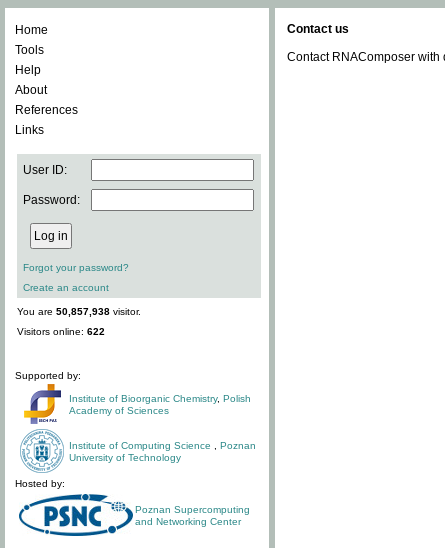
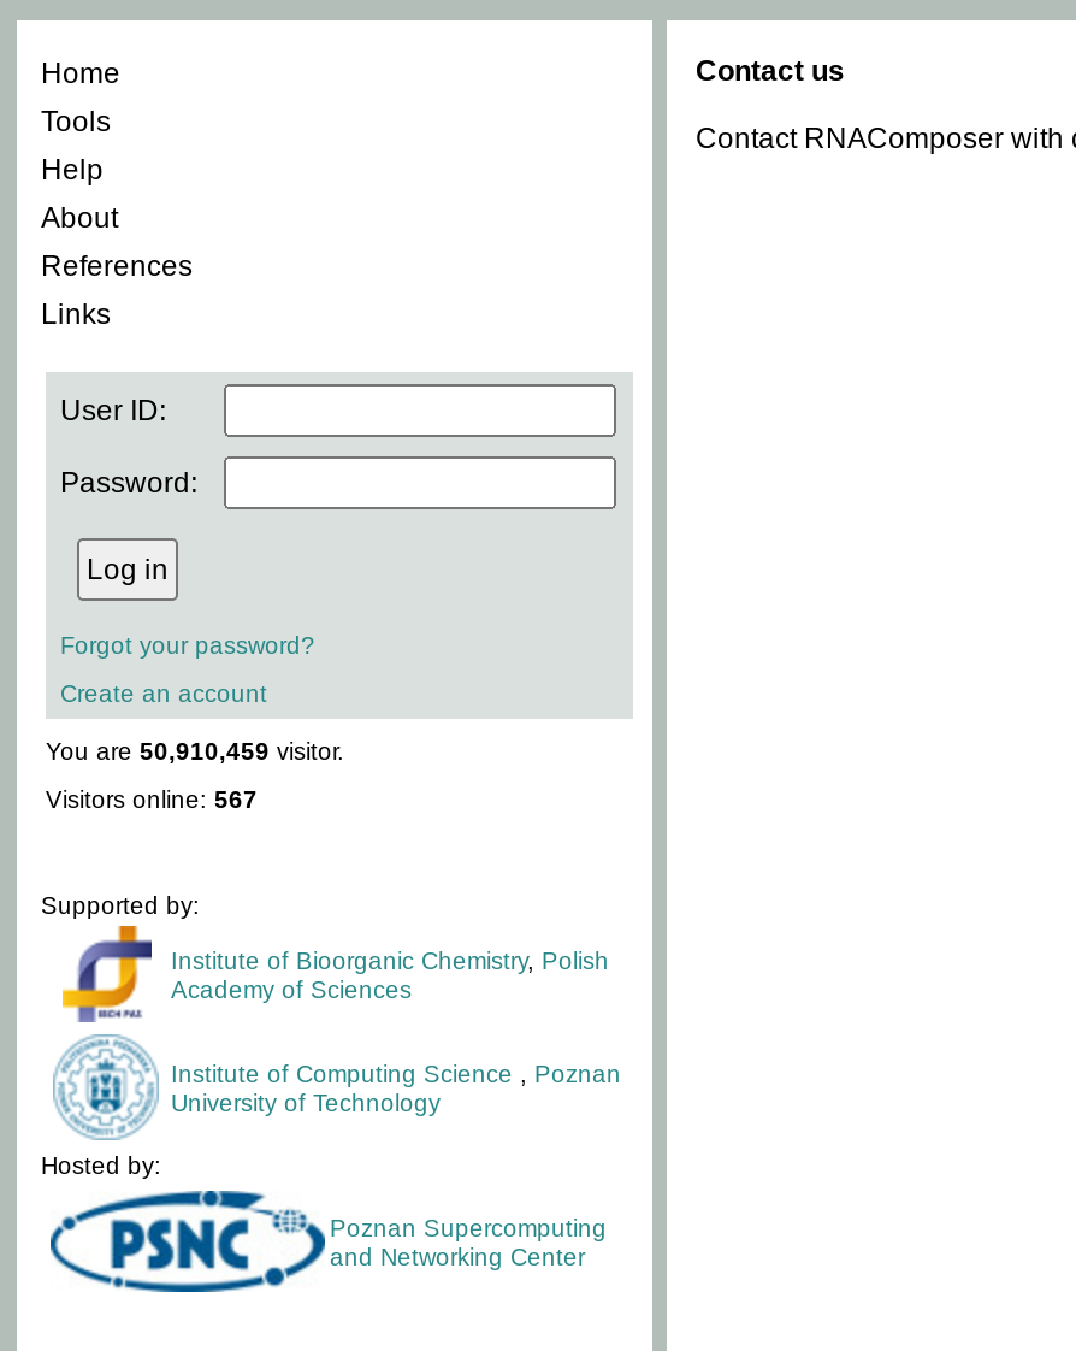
- You are 50,857,938 visitor.
+ You are 50,910,459 visitor.

- Visitors online: 622
+ Visitors online: 567
